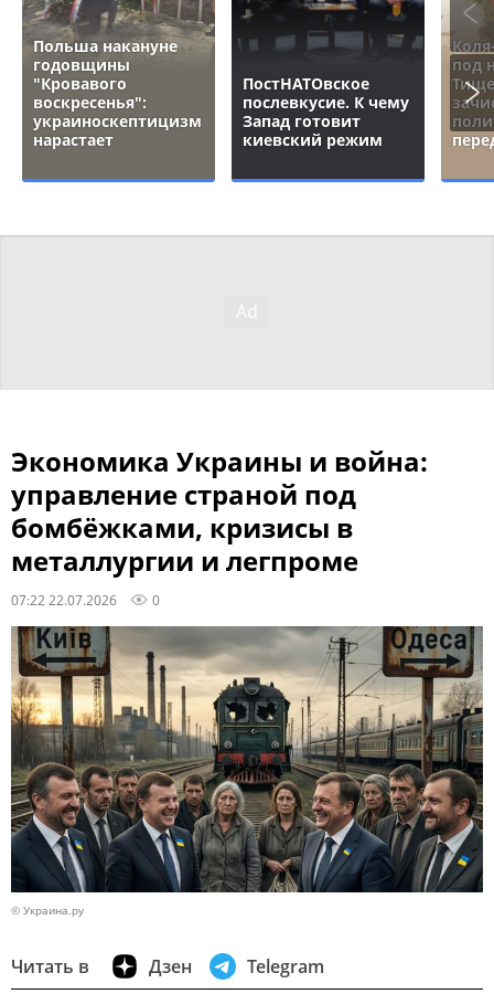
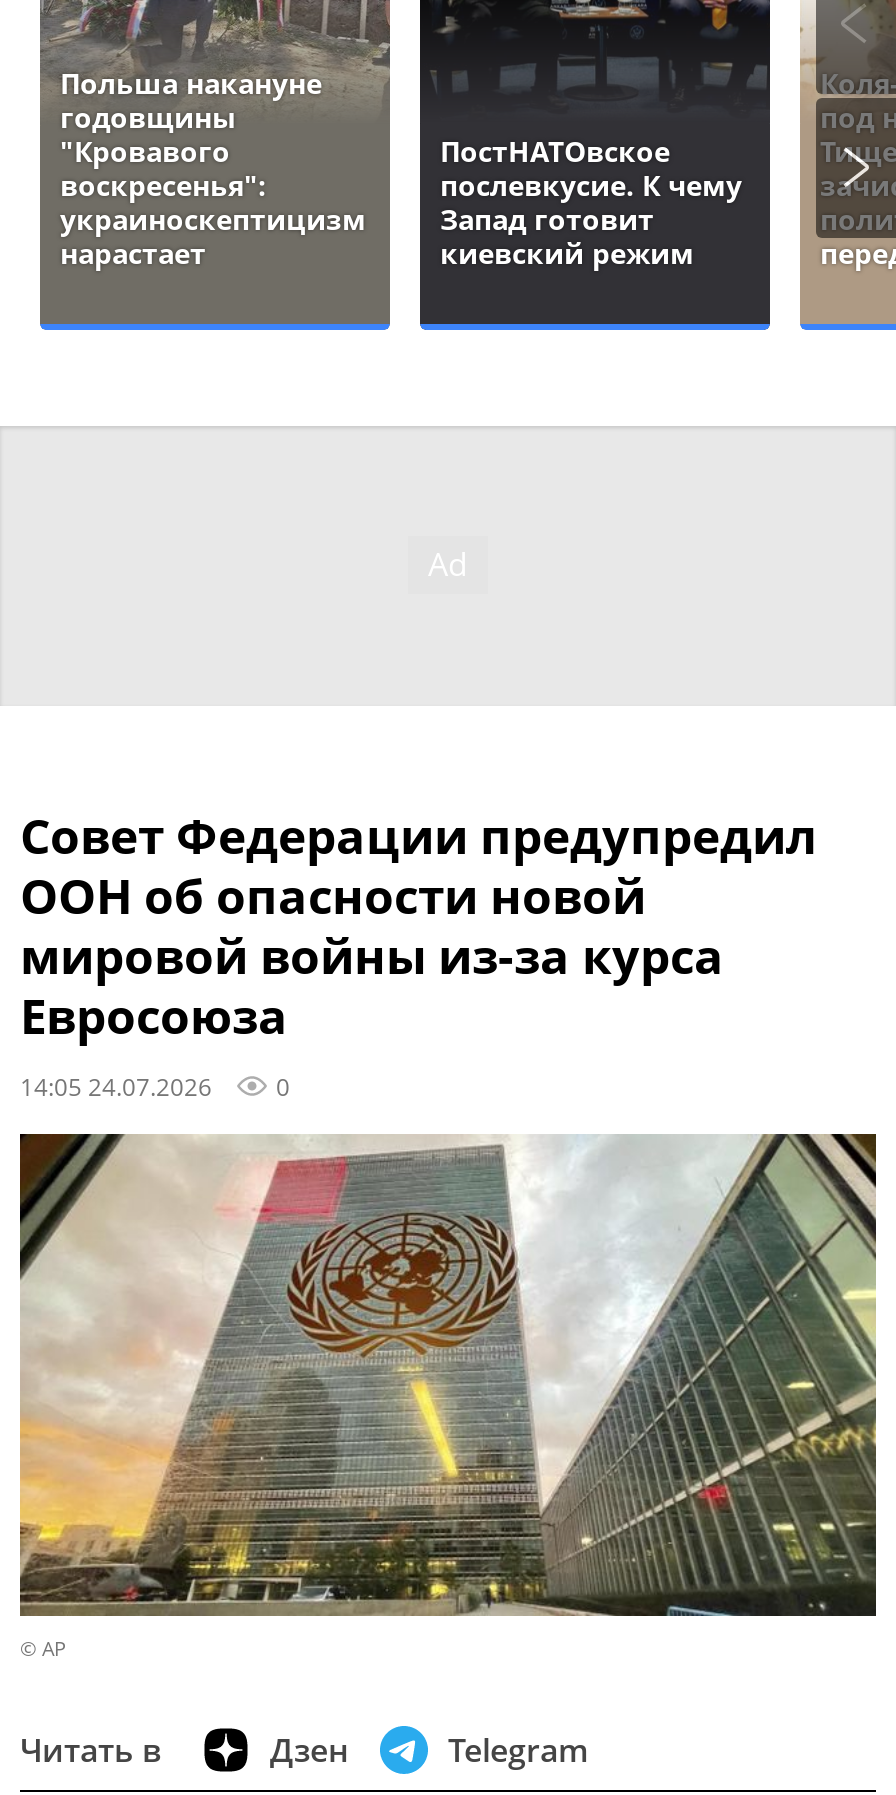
- Экономика Украины и война:
- управление страной под
- бомбёжками, кризисы в
- металлургии и легпроме
- 07:22 22.07.2026
+ Совет Федерации предупредил
+ ООН об опасности новой
+ мировой войны из-за курса
+ Евросоюза
+ 14:05 24.07.2026

- [image]
- © Украина.ру
+ [image]
+ © AP
